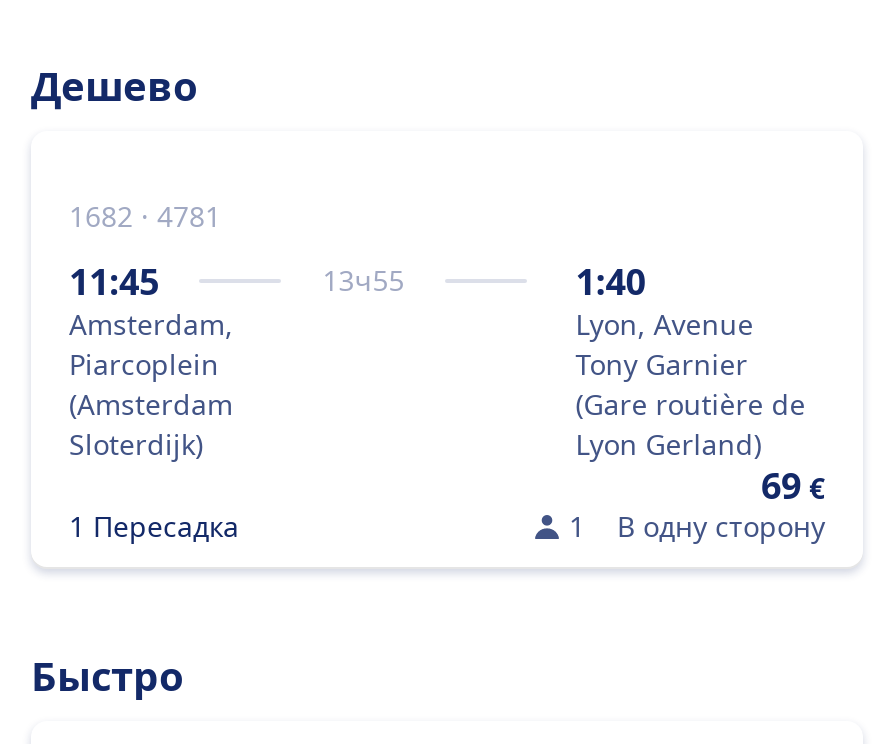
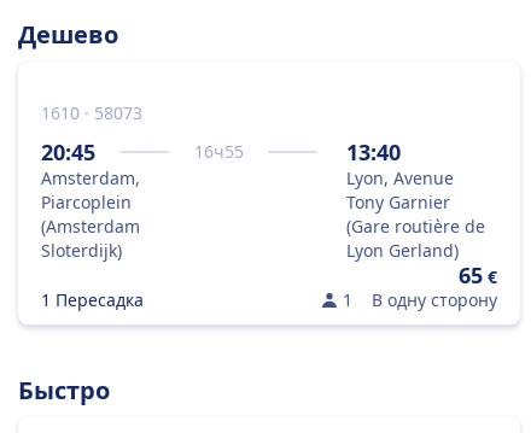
- 1682 · 4781
+ 1610 · 58073

- 11:45
+ 20:45

- 13ч55
+ 16ч55

- 1:40
+ 13:40

- 69 €
+ 65 €
